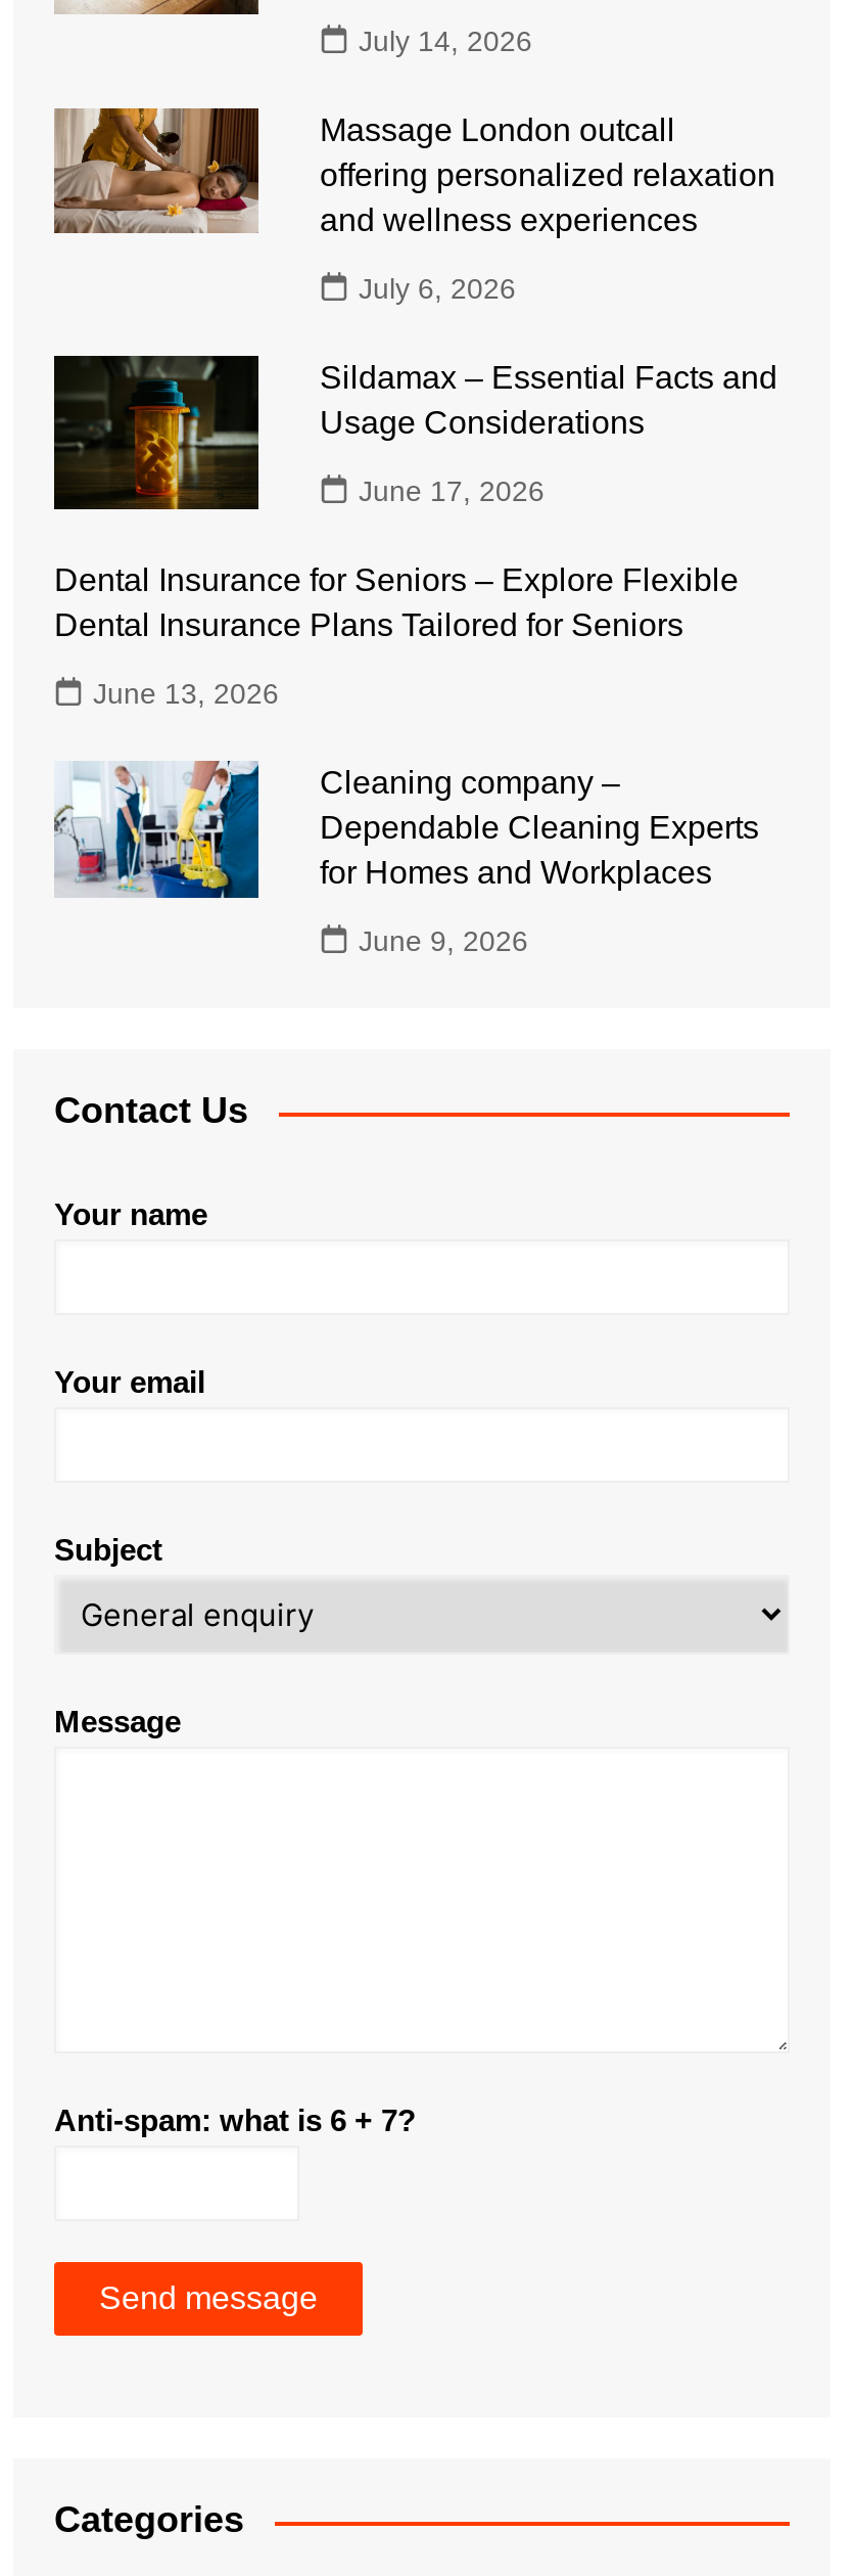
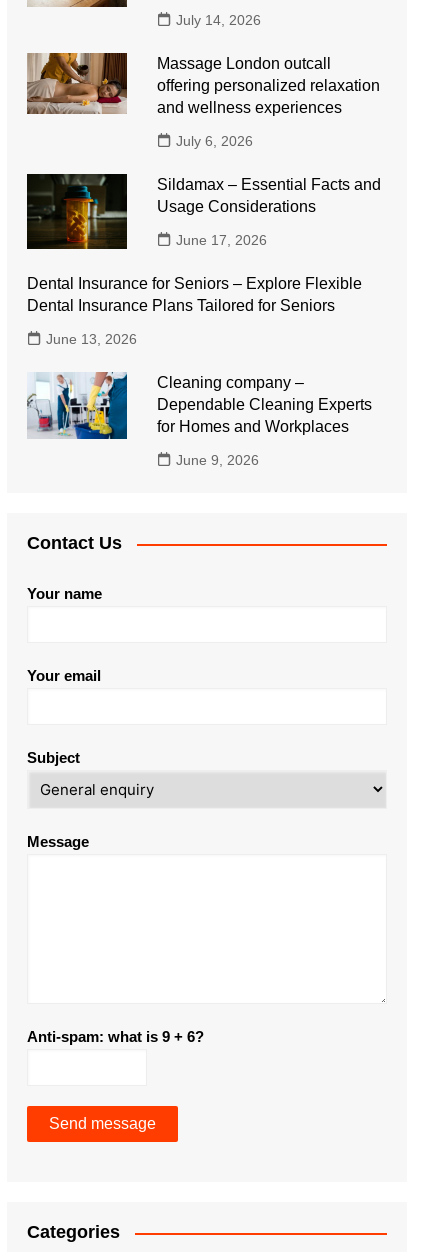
- Anti-spam: what is 6 + 7?
+ Anti-spam: what is 9 + 6?
